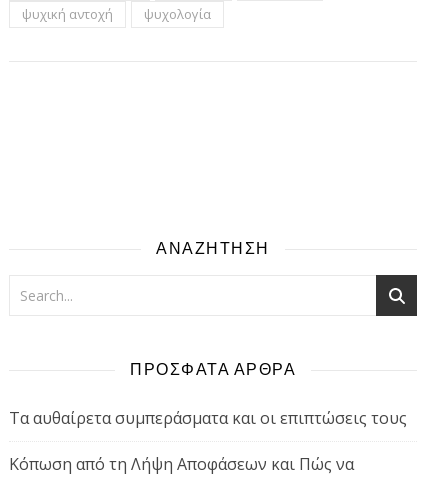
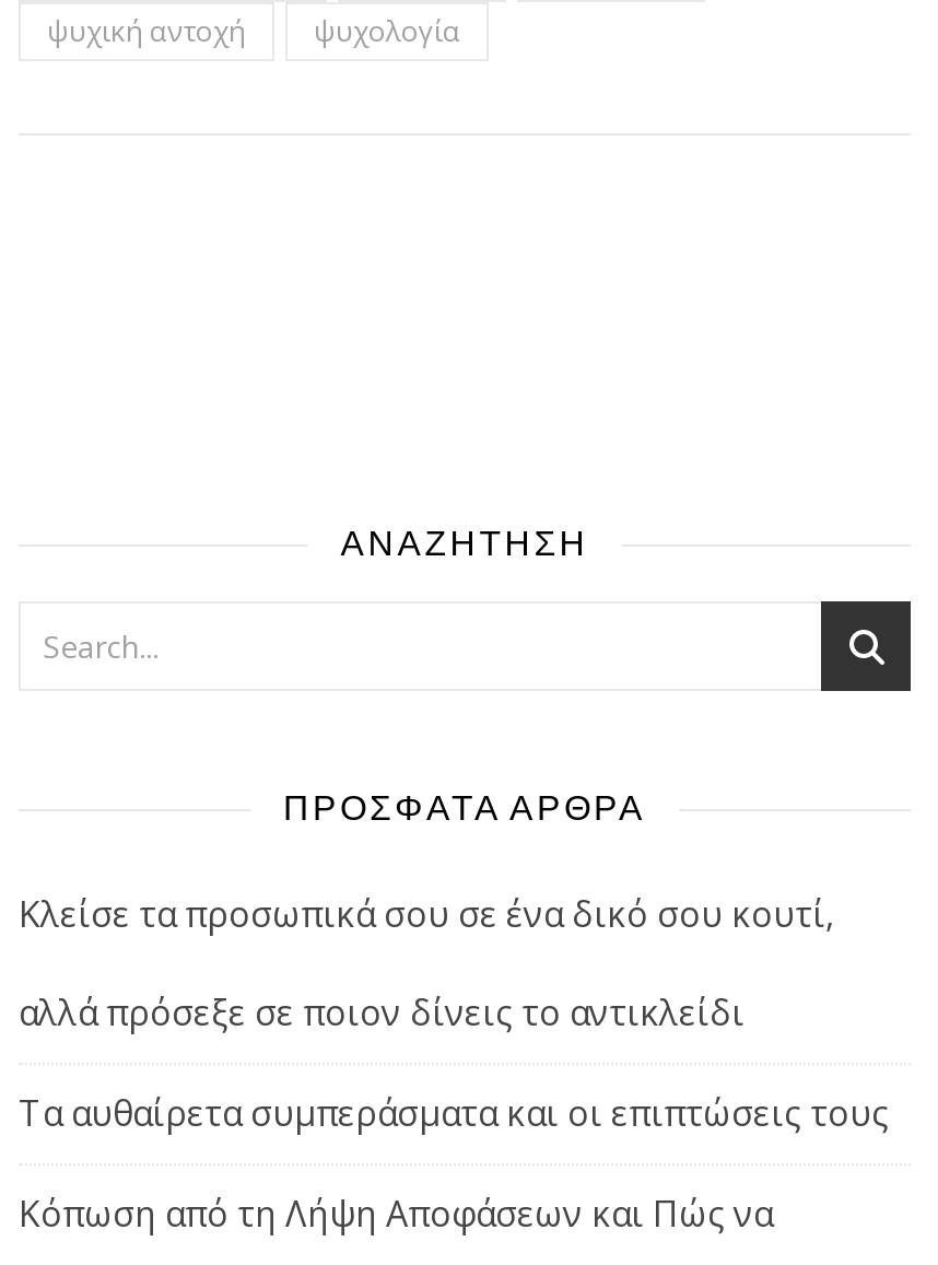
+ Κλείσε τα προσωπικά σου σε ένα δικό σου κουτί,
+ αλλά πρόσεξε σε ποιον δίνεις το αντικλείδι
